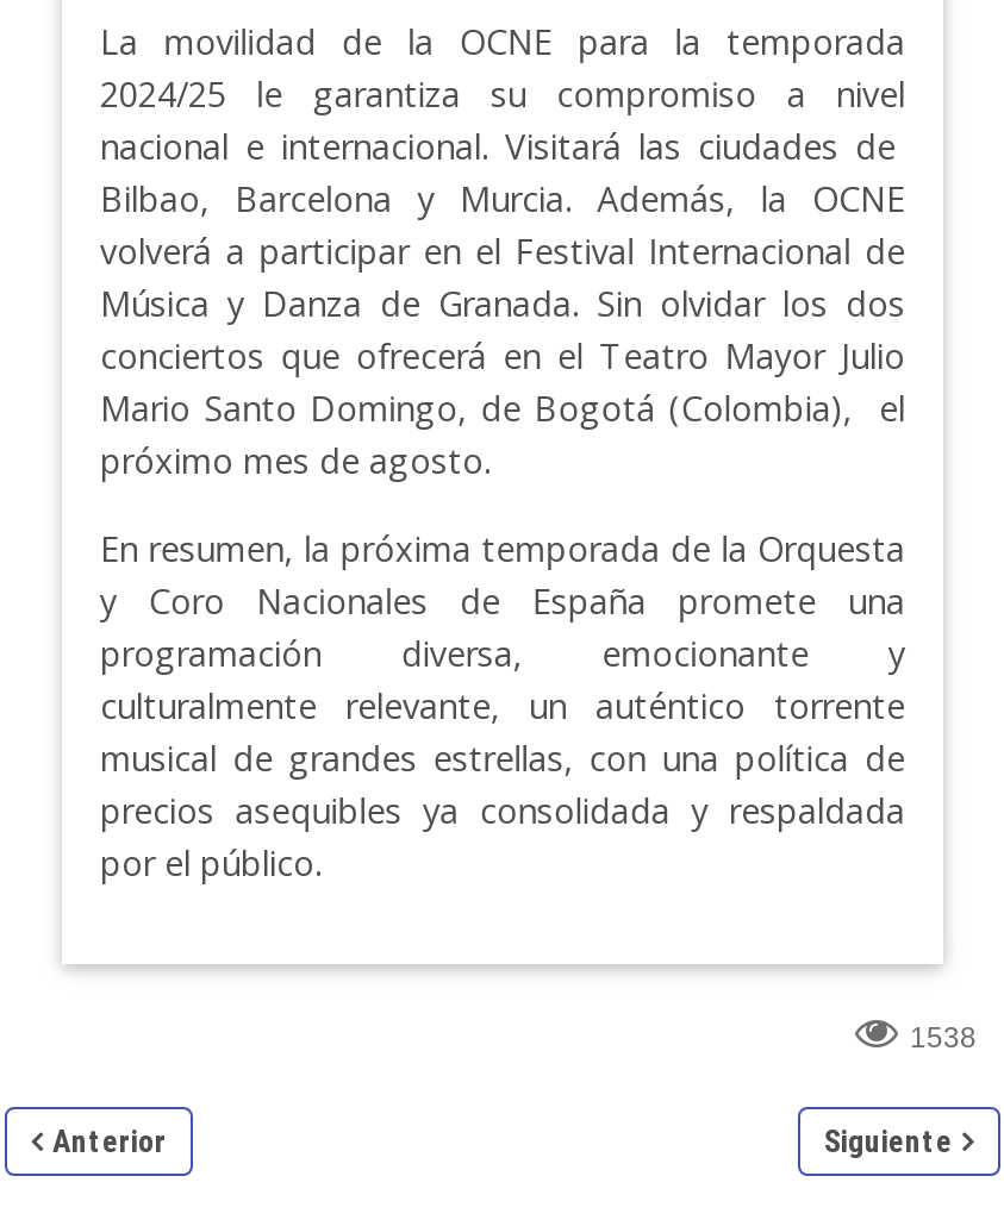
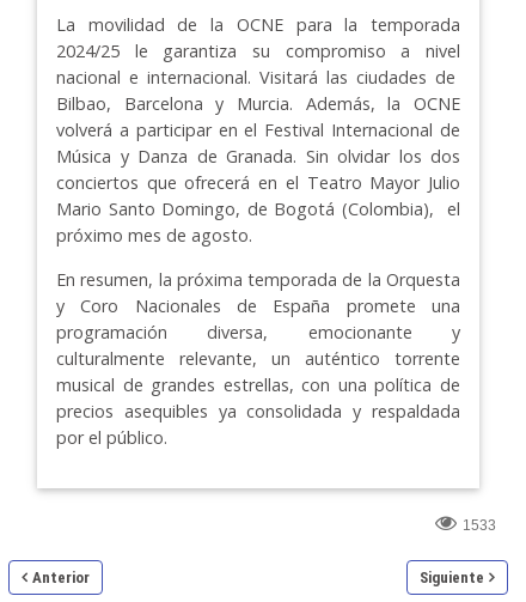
- 1538
+ 1533
